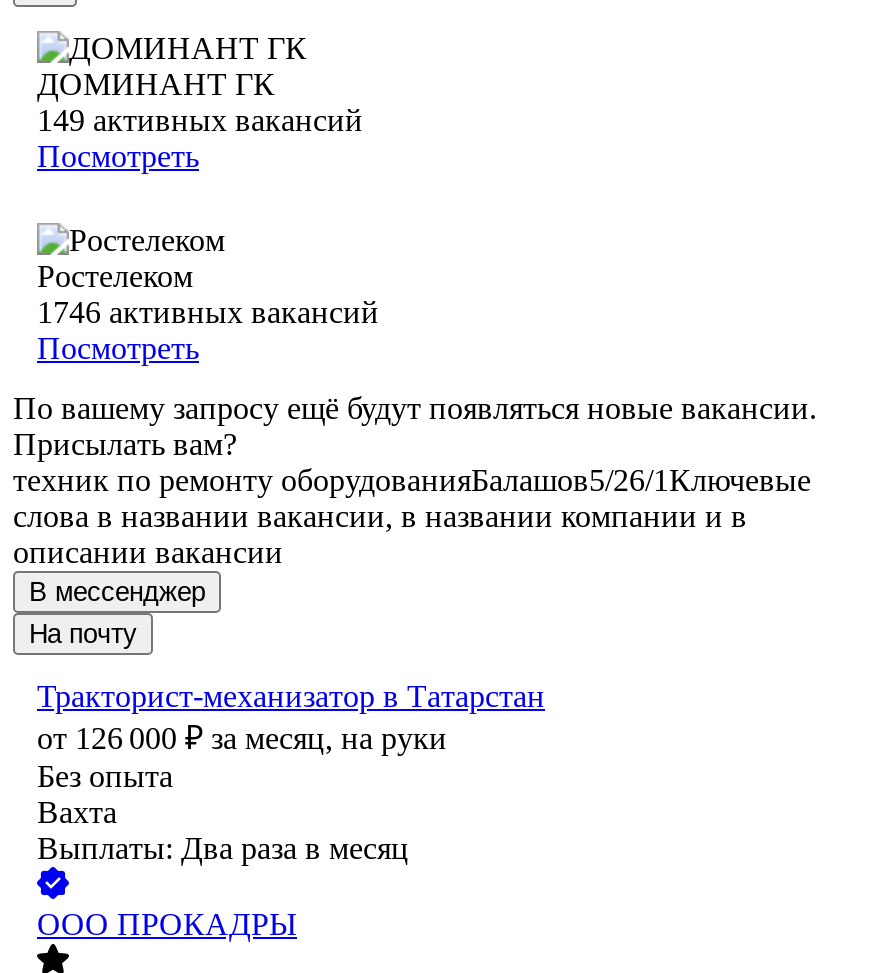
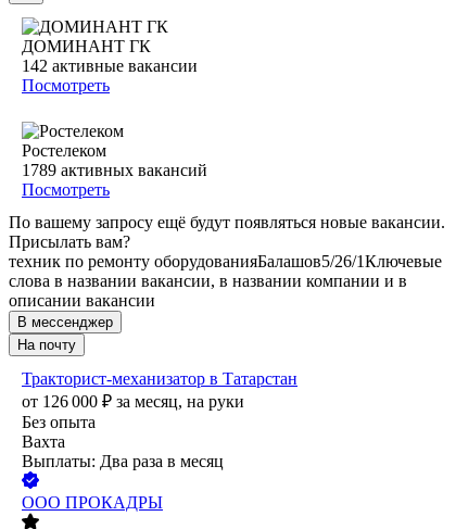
- 149 активных вакансий
+ 142 активные вакансии

- 1746 активных вакансий
+ 1789 активных вакансий
